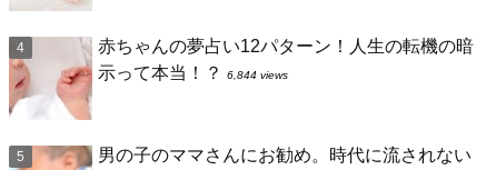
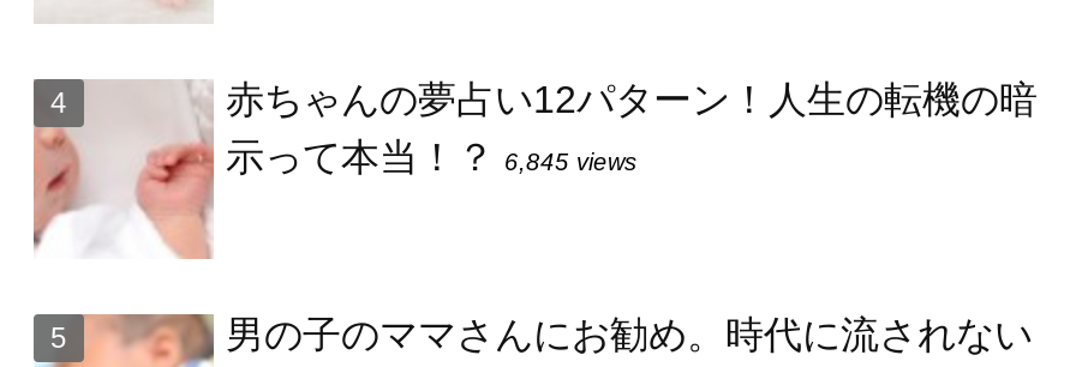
- 示って本当！？ 6,844 views
+ 示って本当！？ 6,845 views
